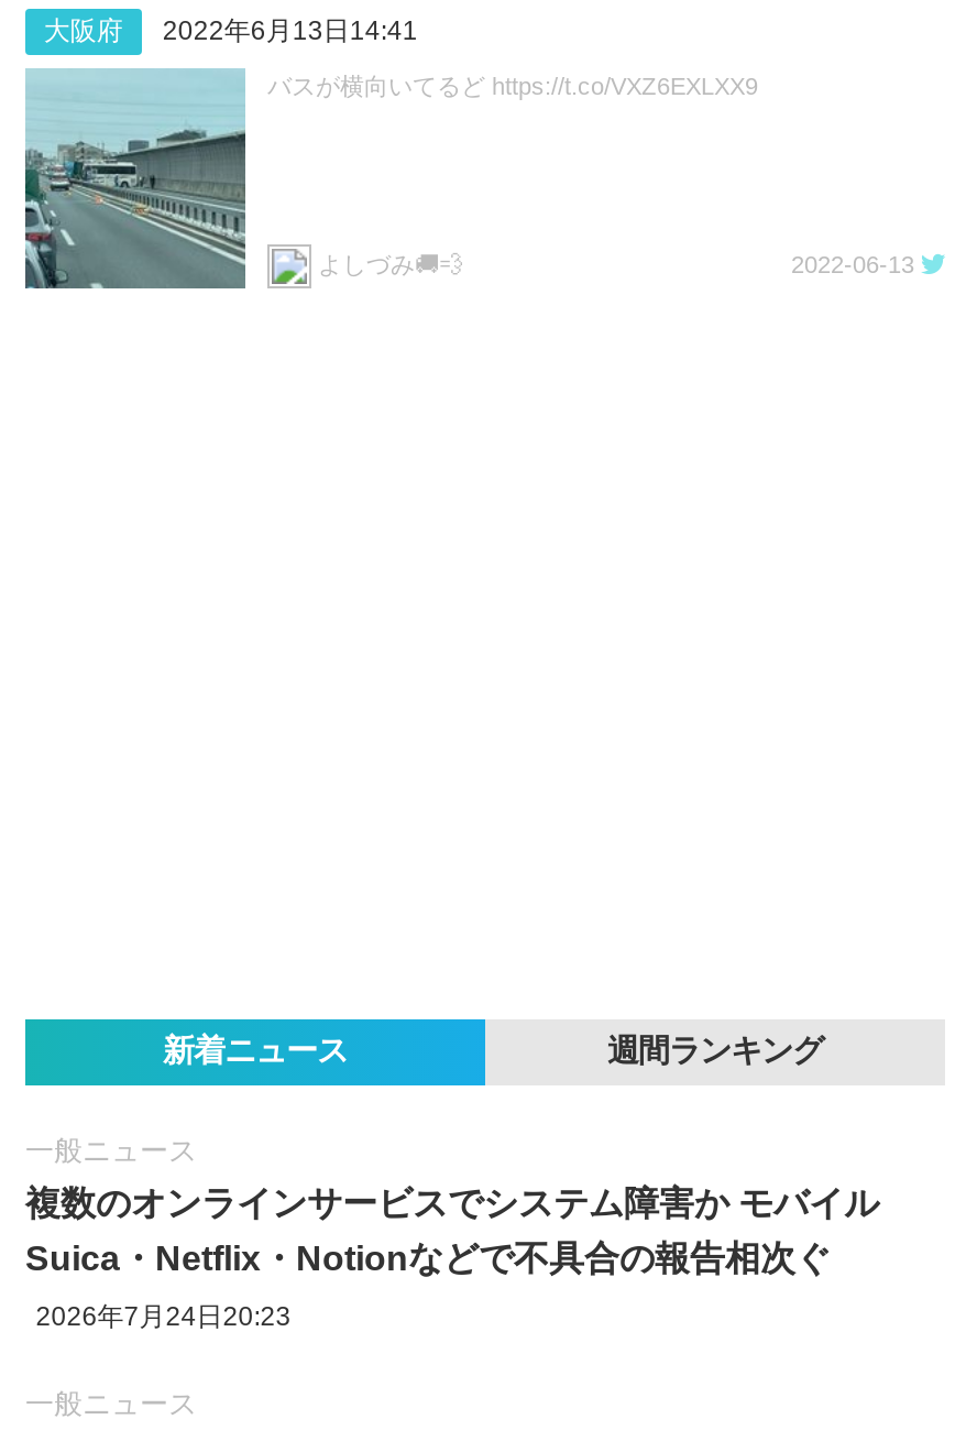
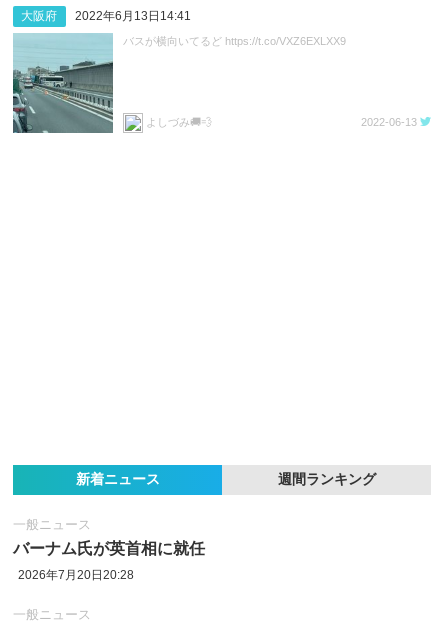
- 複数のオンラインサービスでシステム障害か モバイル
- Suica・Netflix・Notionなどで不具合の報告相次ぐ
- 2026年7月24日20:23
+ バーナム氏が英首相に就任
+ 2026年7月20日20:28
